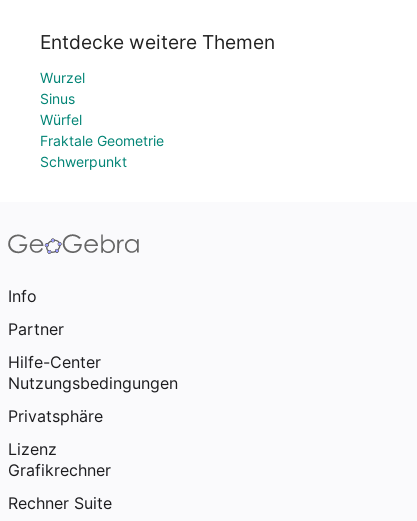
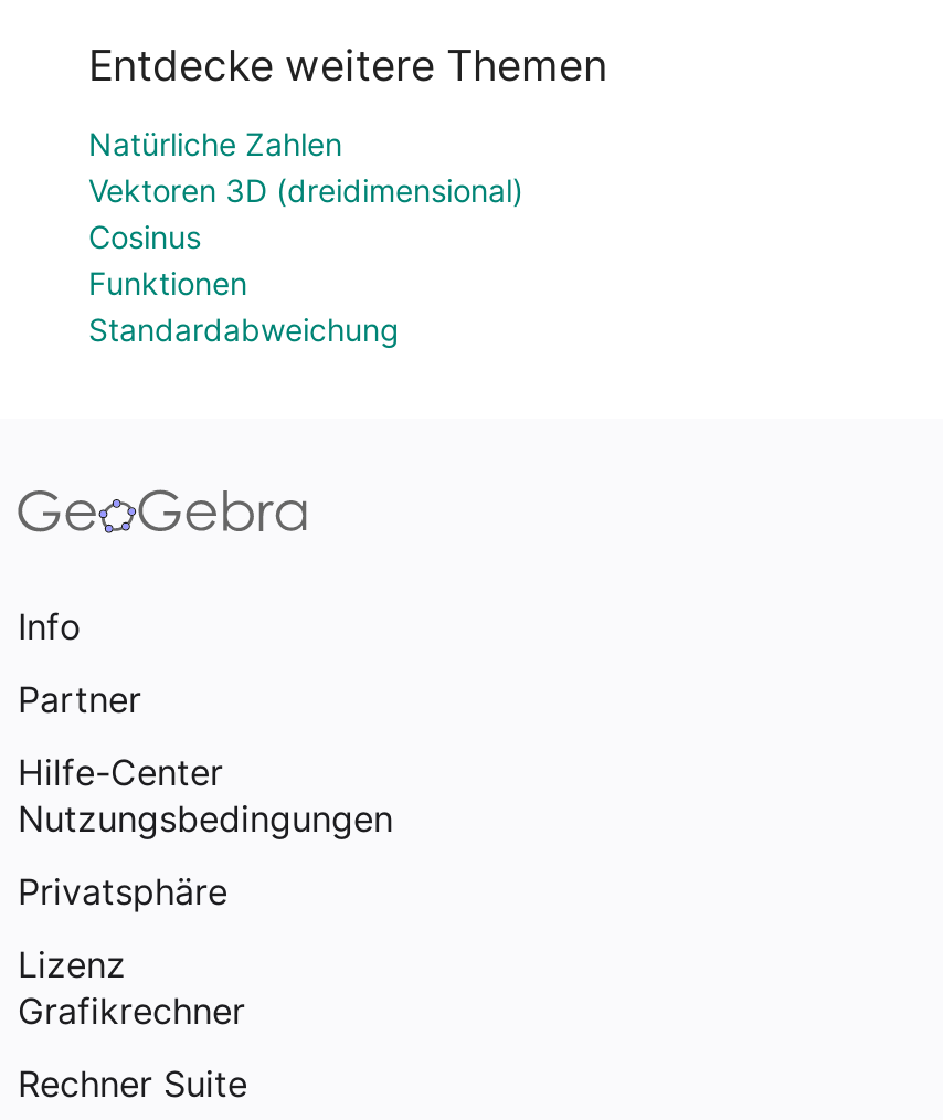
- Wurzel
- Sinus
- Würfel
- Fraktale Geometrie
- Schwerpunkt
+ Natürliche Zahlen
+ Vektoren 3D (dreidimensional)
+ Cosinus
+ Funktionen
+ Standardabweichung
